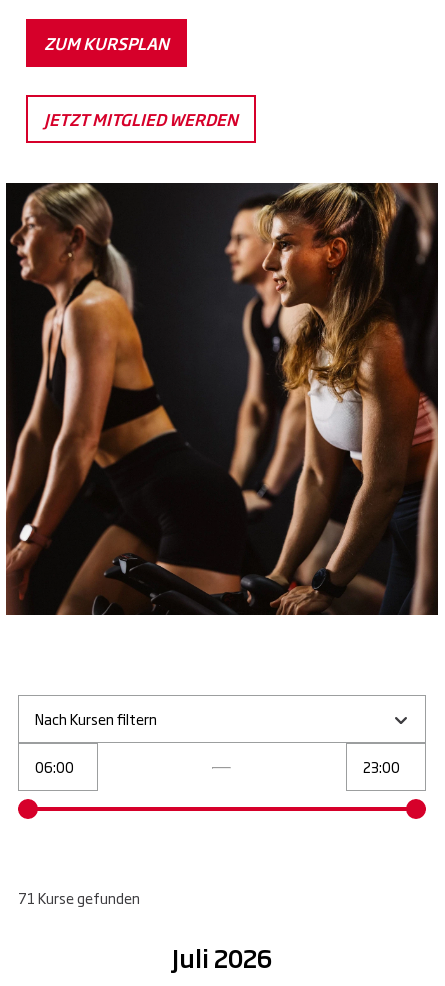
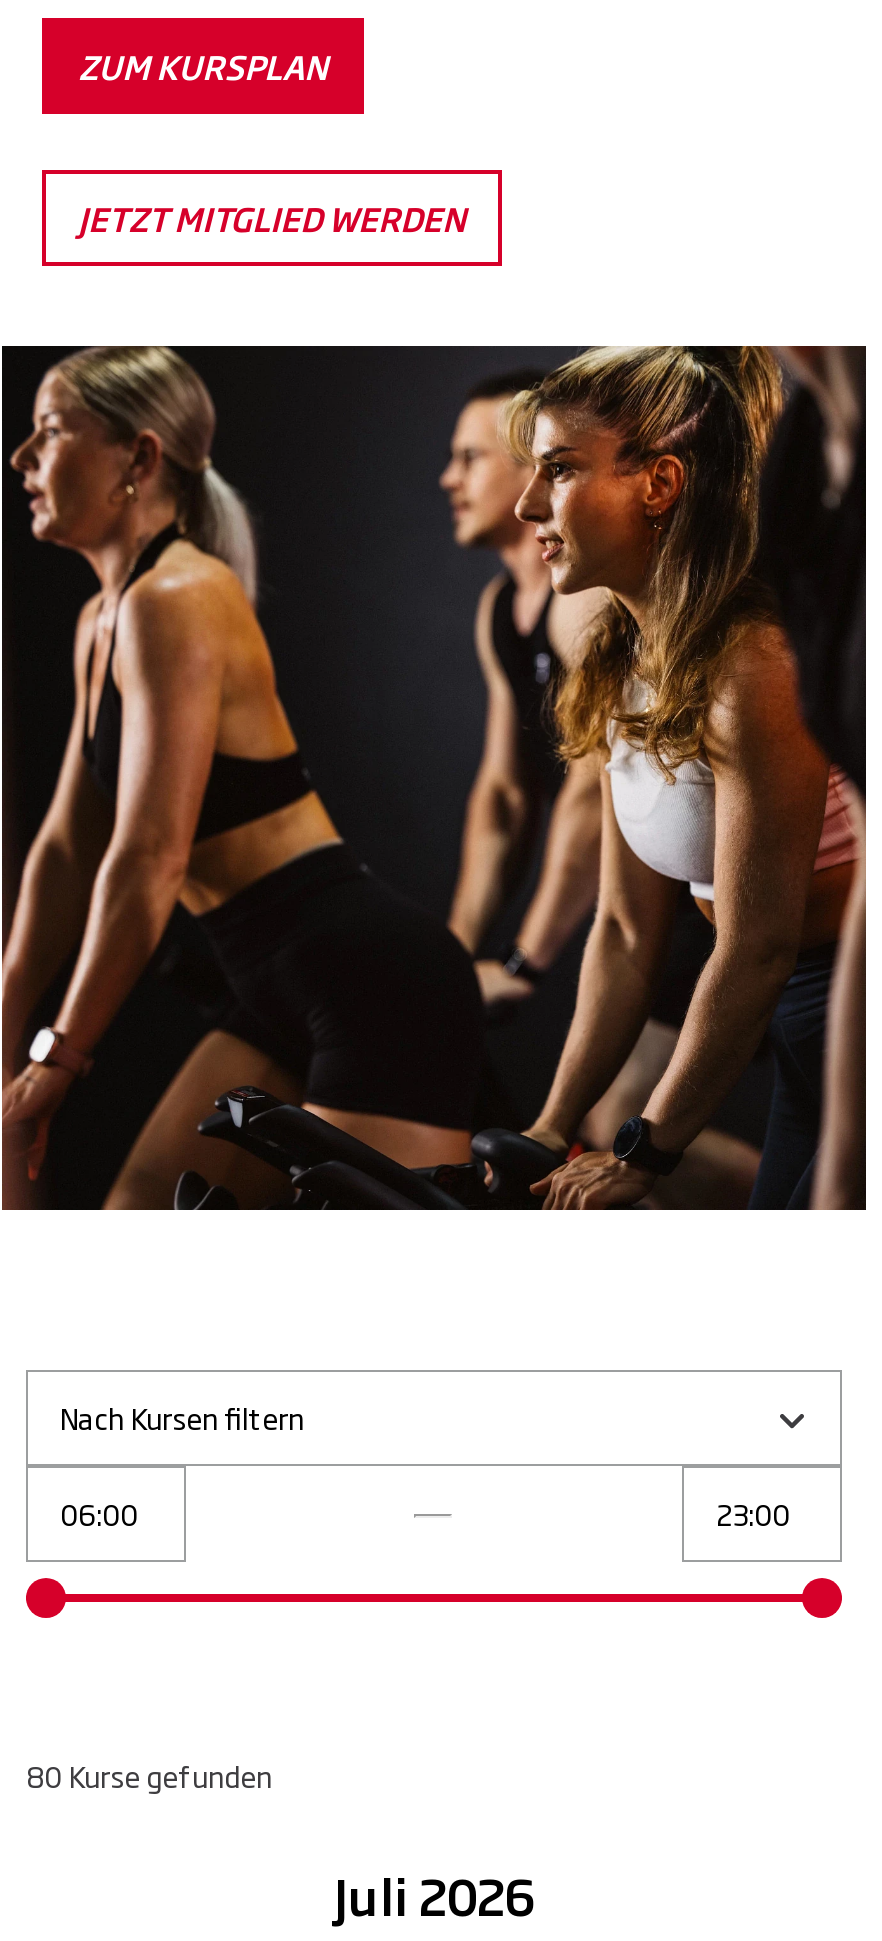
- 71 Kurse gefunden
+ 80 Kurse gefunden
